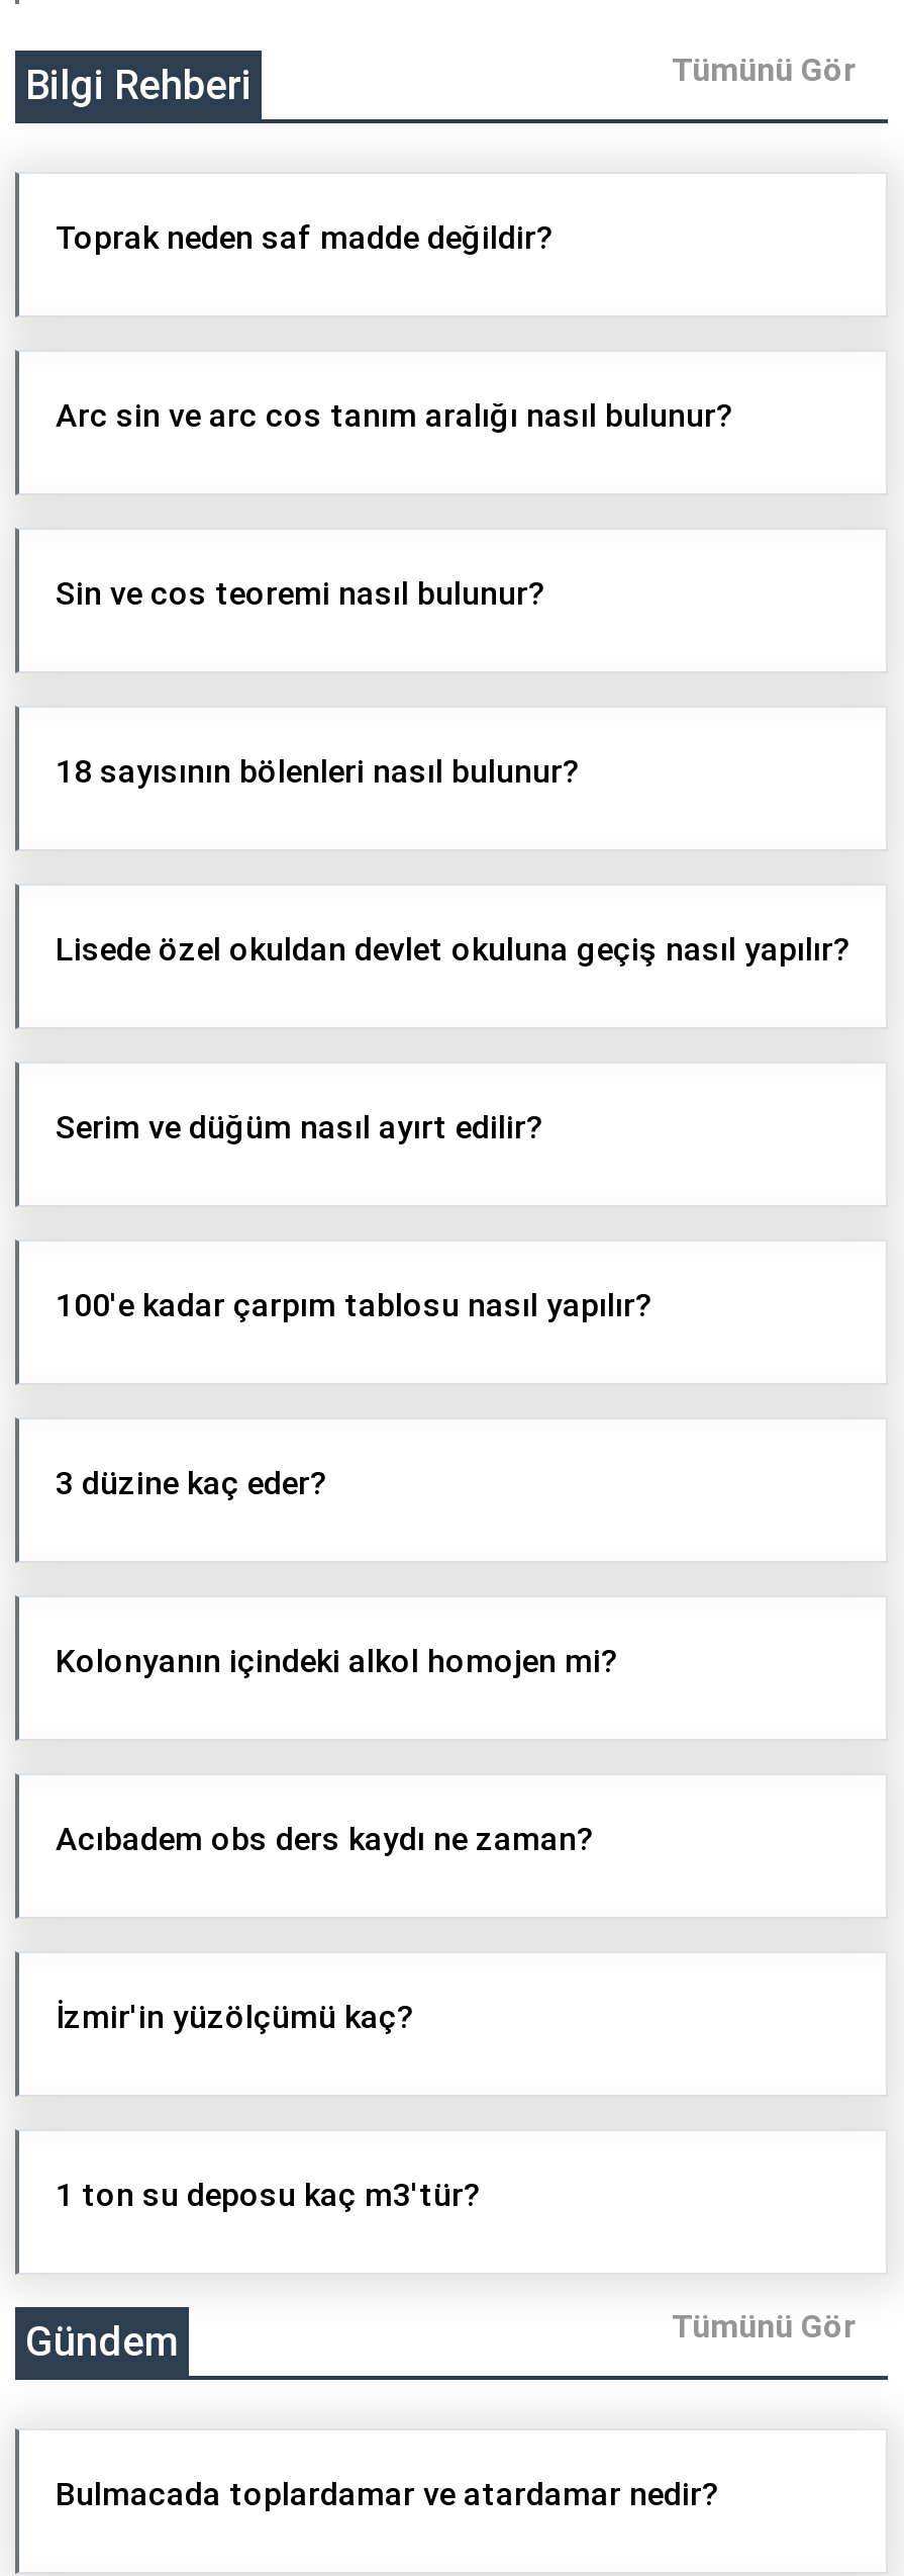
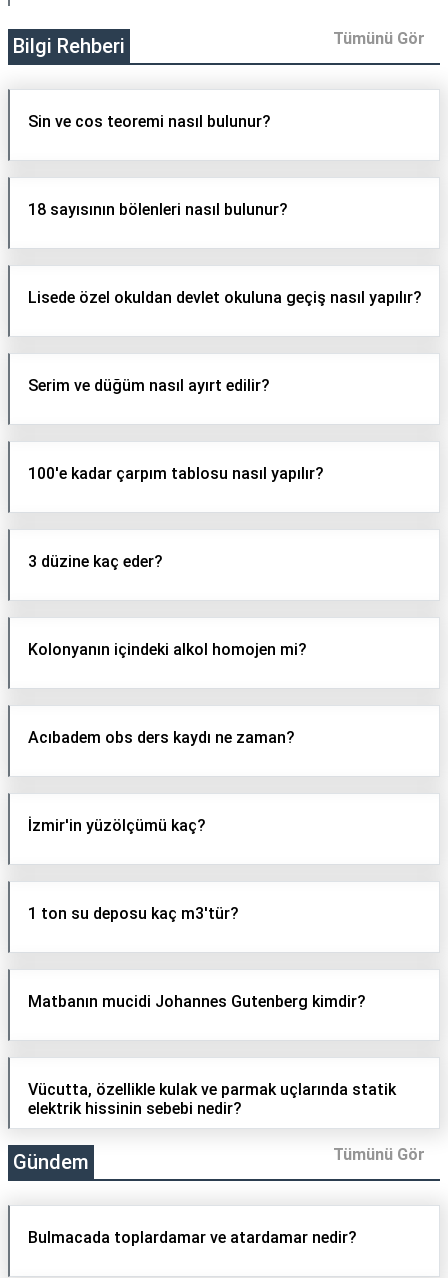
- Toprak neden saf madde değildir?

- Arc sin ve arc cos tanım aralığı nasıl bulunur?

moved up: Sin ve cos teoremi nasıl bulunur? | 18 sayısının bölenleri nasıl bulunur? | Lisede özel okuldan devlet okuluna geçiş nasıl yapılır? | ... | İzmir'in yüzölçümü kaç? | 1 ton su deposu kaç m3'tür?

+ Matbanın mucidi Johannes Gutenberg kimdir?

+ Vücutta, özellikle kulak ve parmak uçlarında statik
+ elektrik hissinin sebebi nedir?
